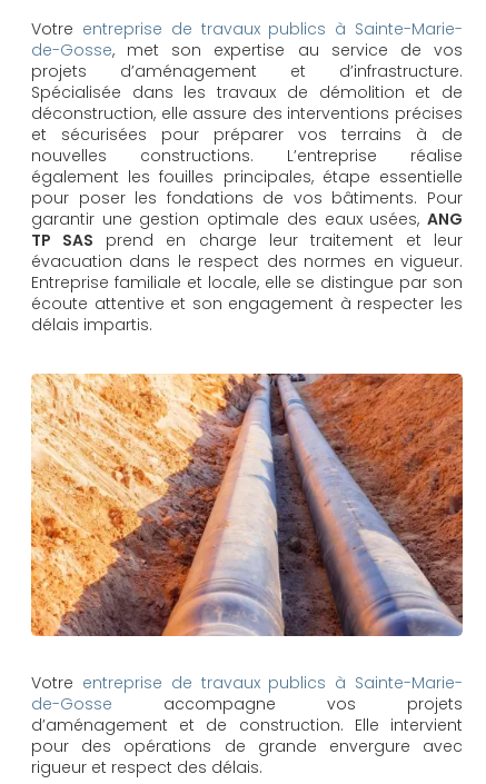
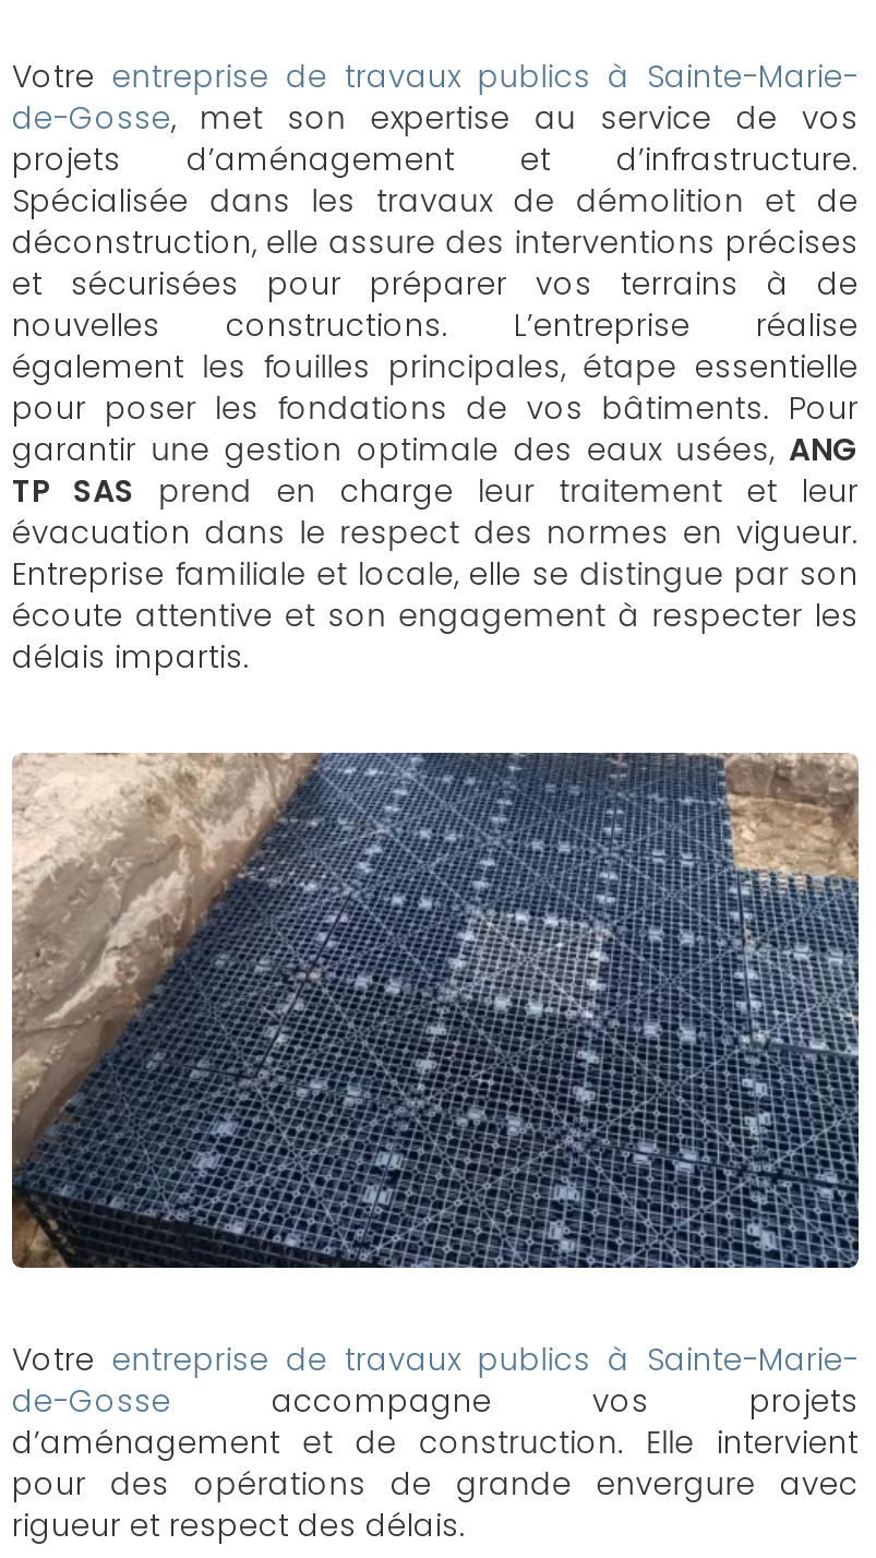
- [image]
+ [image]
